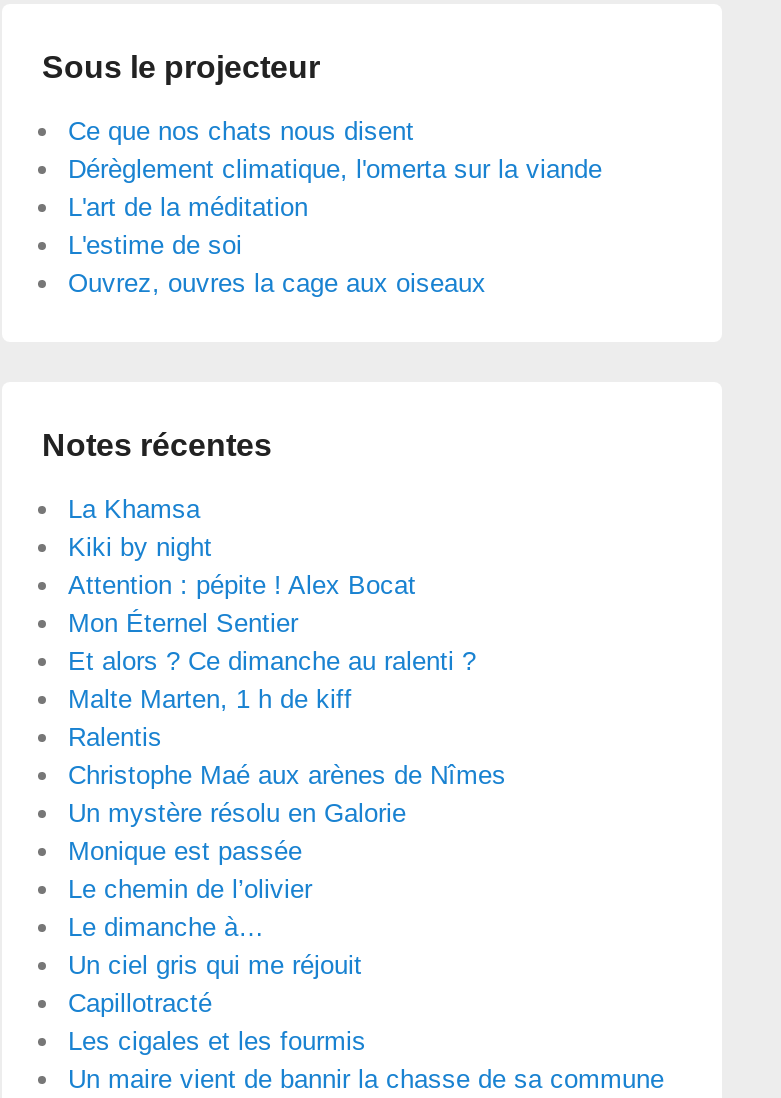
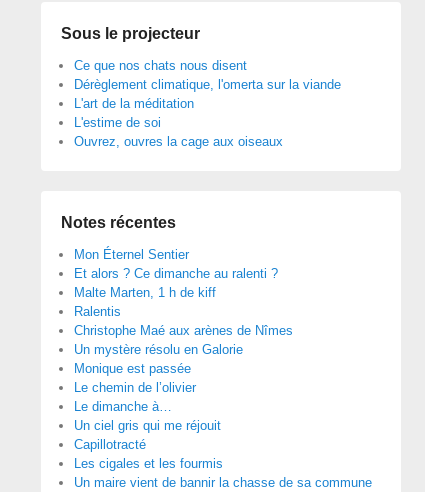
- La Khamsa
- Kiki by night
- Attention : pépite ! Alex Bocat
